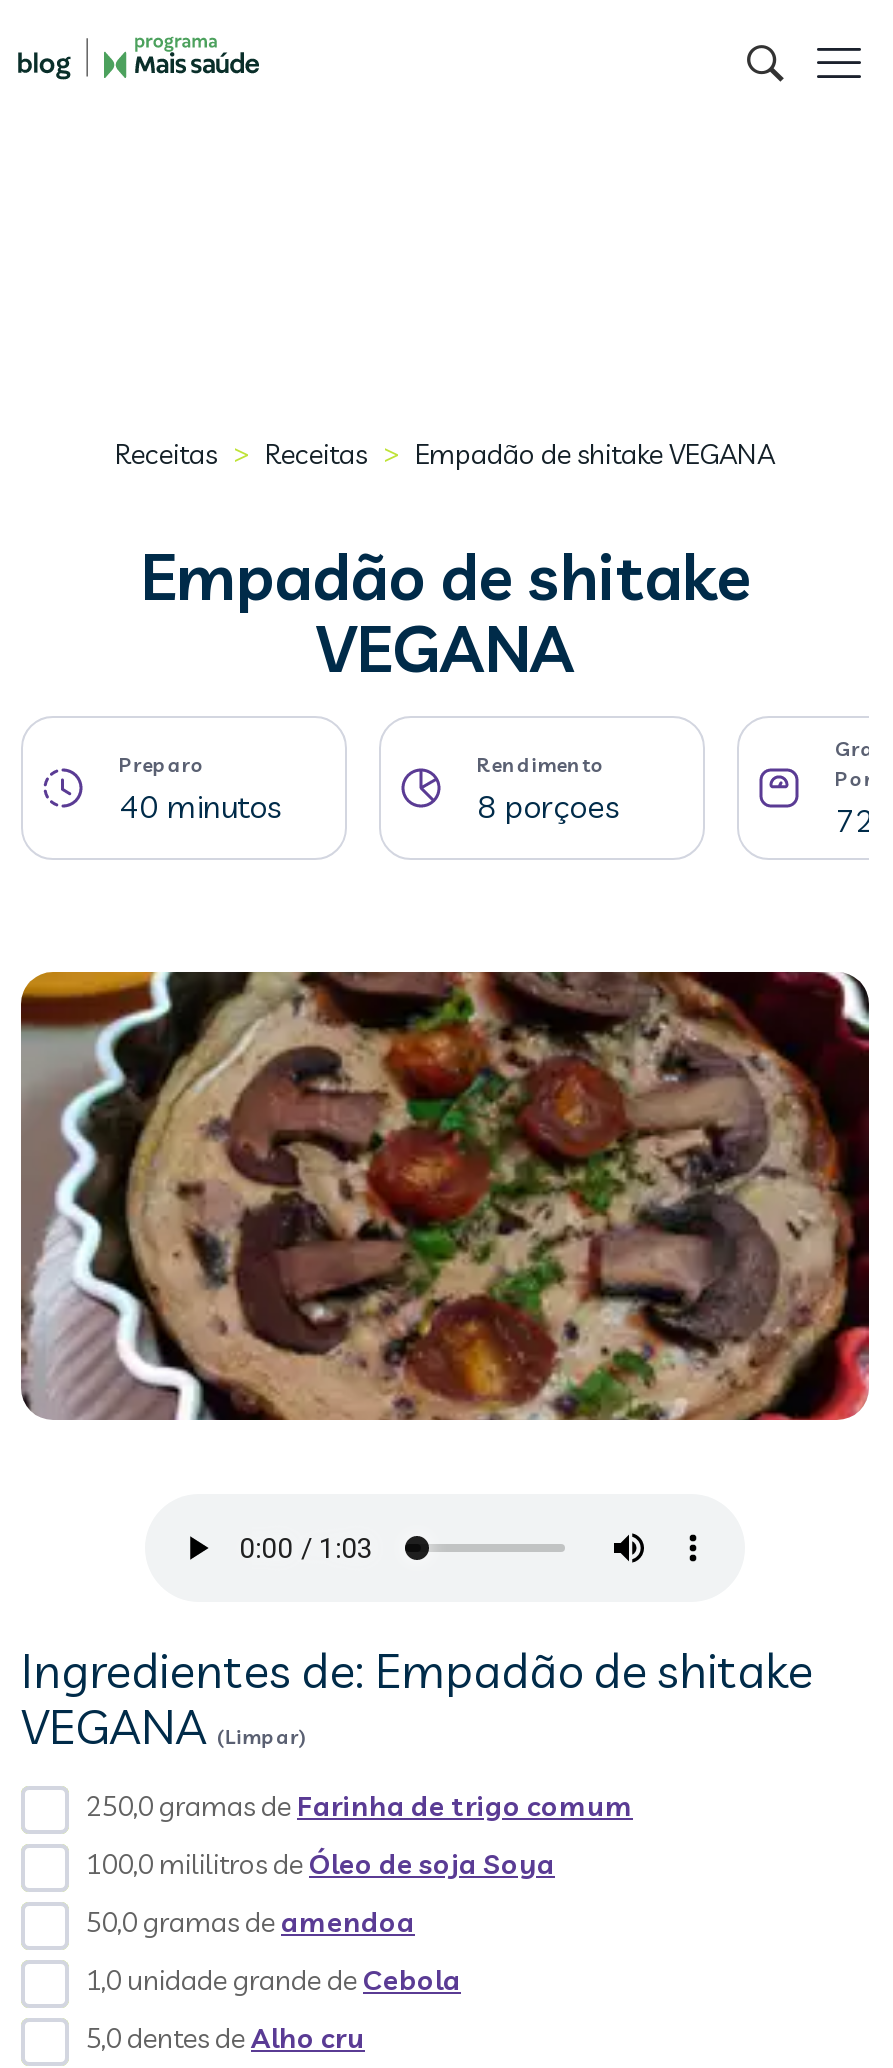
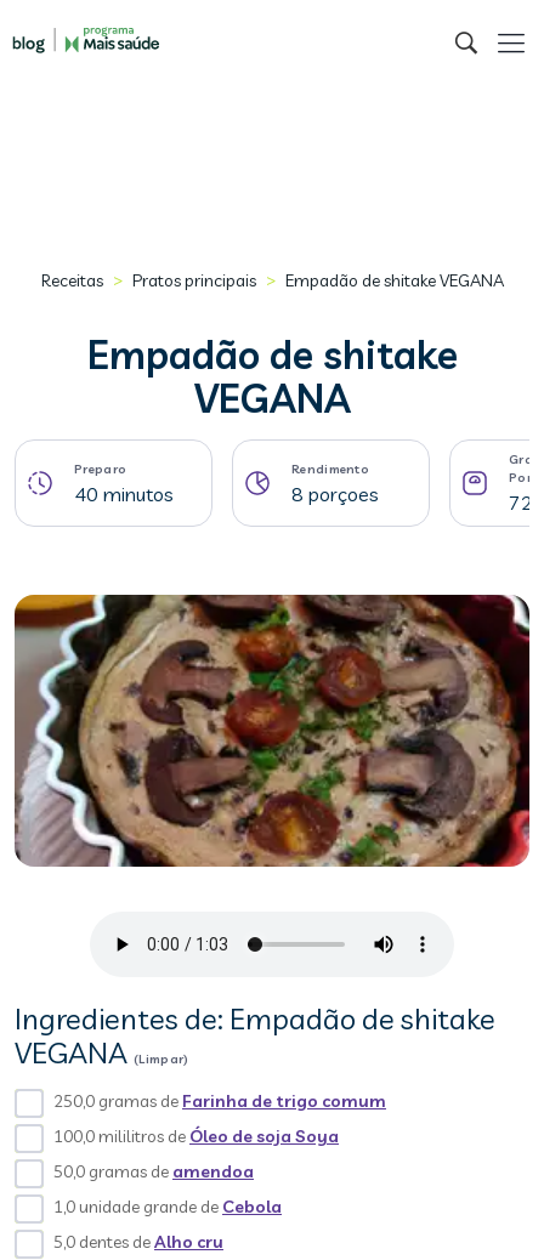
- Receitas > Receitas > Empadão de shitake VEGANA
+ Receitas > Pratos principais > Empadão de shitake VEGANA
